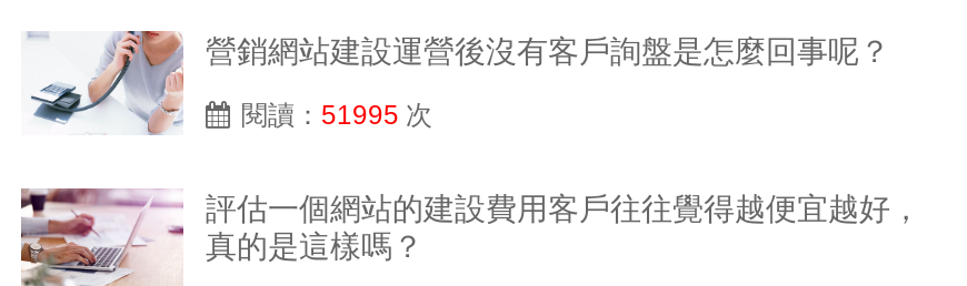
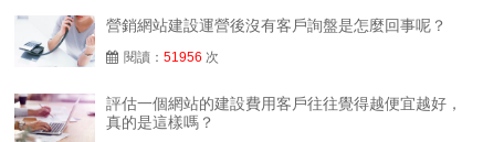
- 閱讀：51995次
+ 閱讀：51956次
